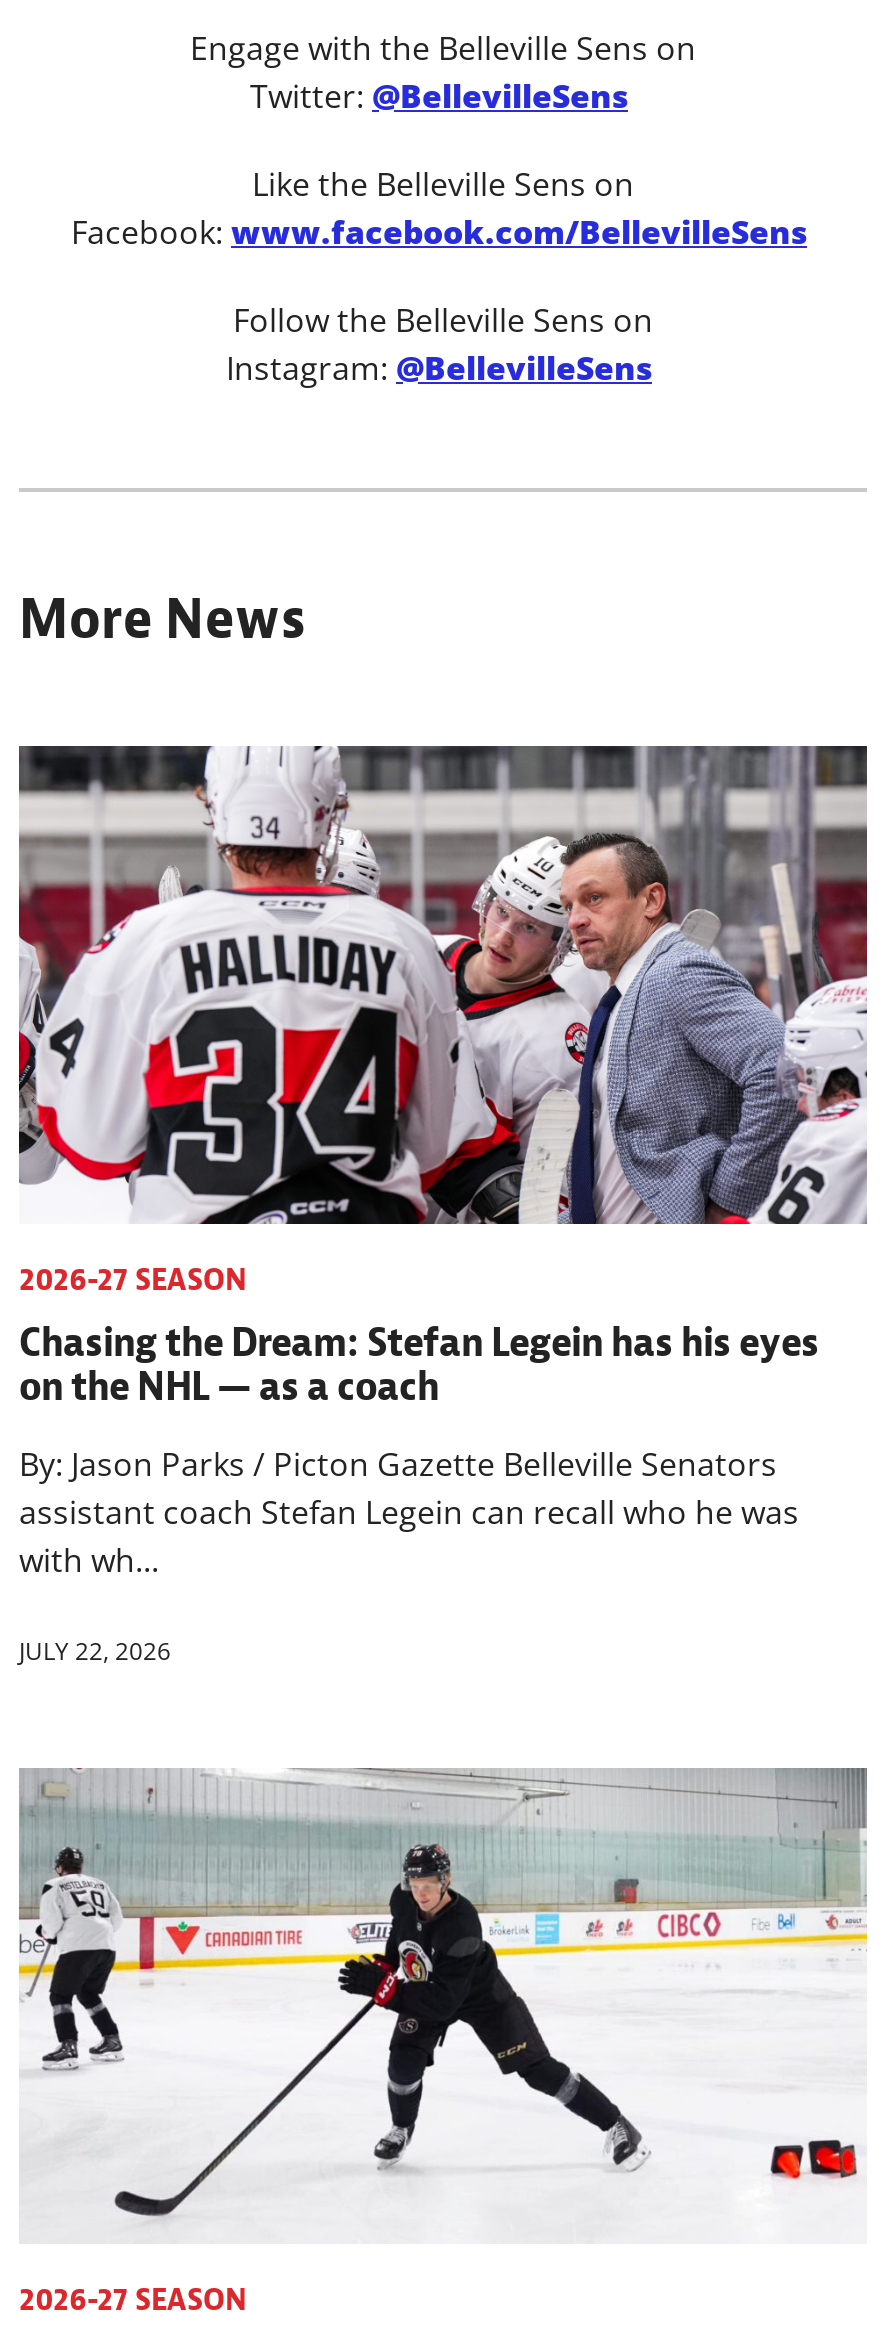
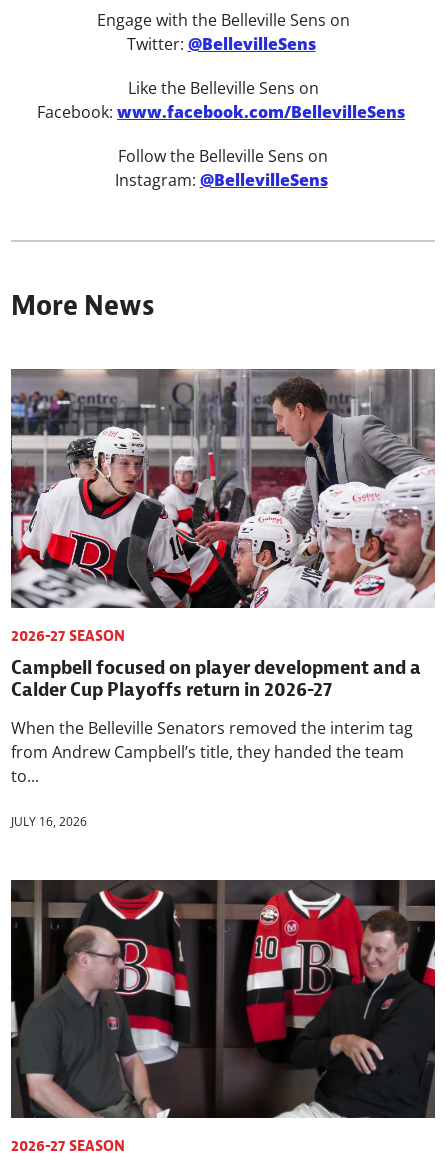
- [image]
+ [image]

- Chasing the Dream: Stefan Legein has his eyes
- on the NHL — as a coach
+ Campbell focused on player development and a
+ Calder Cup Playoffs return in 2026-27

- By: Jason Parks / Picton Gazette Belleville Senators
- assistant coach Stefan Legein can recall who he was
- with wh...
+ When the Belleville Senators removed the interim tag
+ from Andrew Campbell’s title, they handed the team
+ to...

- JULY 22, 2026
+ JULY 16, 2026

- [image]
+ [image]
